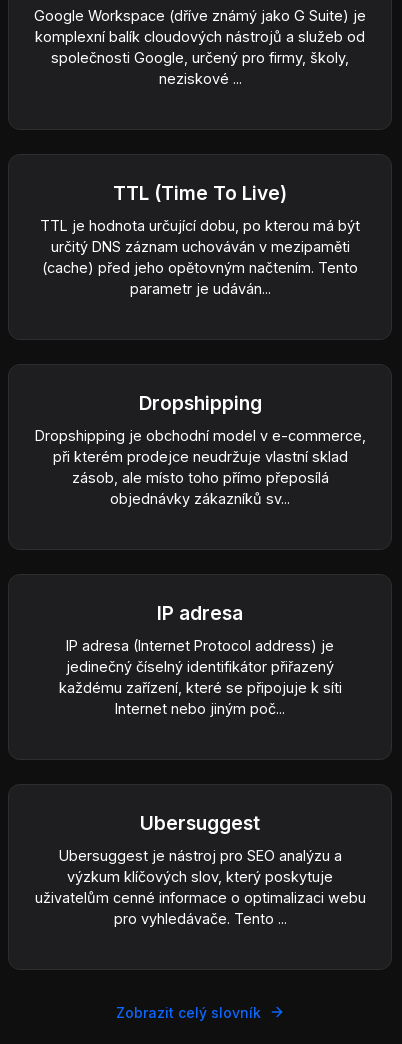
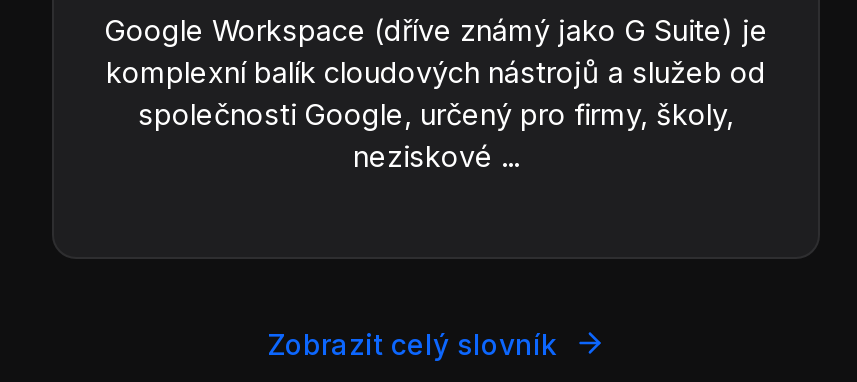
- TTL (Time To Live)
- TTL je hodnota určující dobu, po kterou má být
- určitý DNS záznam uchováván v mezipaměti
- (cache) před jeho opětovným načtením. Tento
- parametr je udáván...

- Dropshipping
- Dropshipping je obchodní model v e-commerce,
- při kterém prodejce neudržuje vlastní sklad
- zásob, ale místo toho přímo přeposílá
- objednávky zákazníků sv...

- IP adresa
- IP adresa (Internet Protocol address) je
- jedinečný číselný identifikátor přiřazený
- každému zařízení, které se připojuje k síti
- Internet nebo jiným poč...

- Ubersuggest
- Ubersuggest je nástroj pro SEO analýzu a
- výzkum klíčových slov, který poskytuje
- uživatelům cenné informace o optimalizaci webu
- pro vyhledávače. Tento ...
